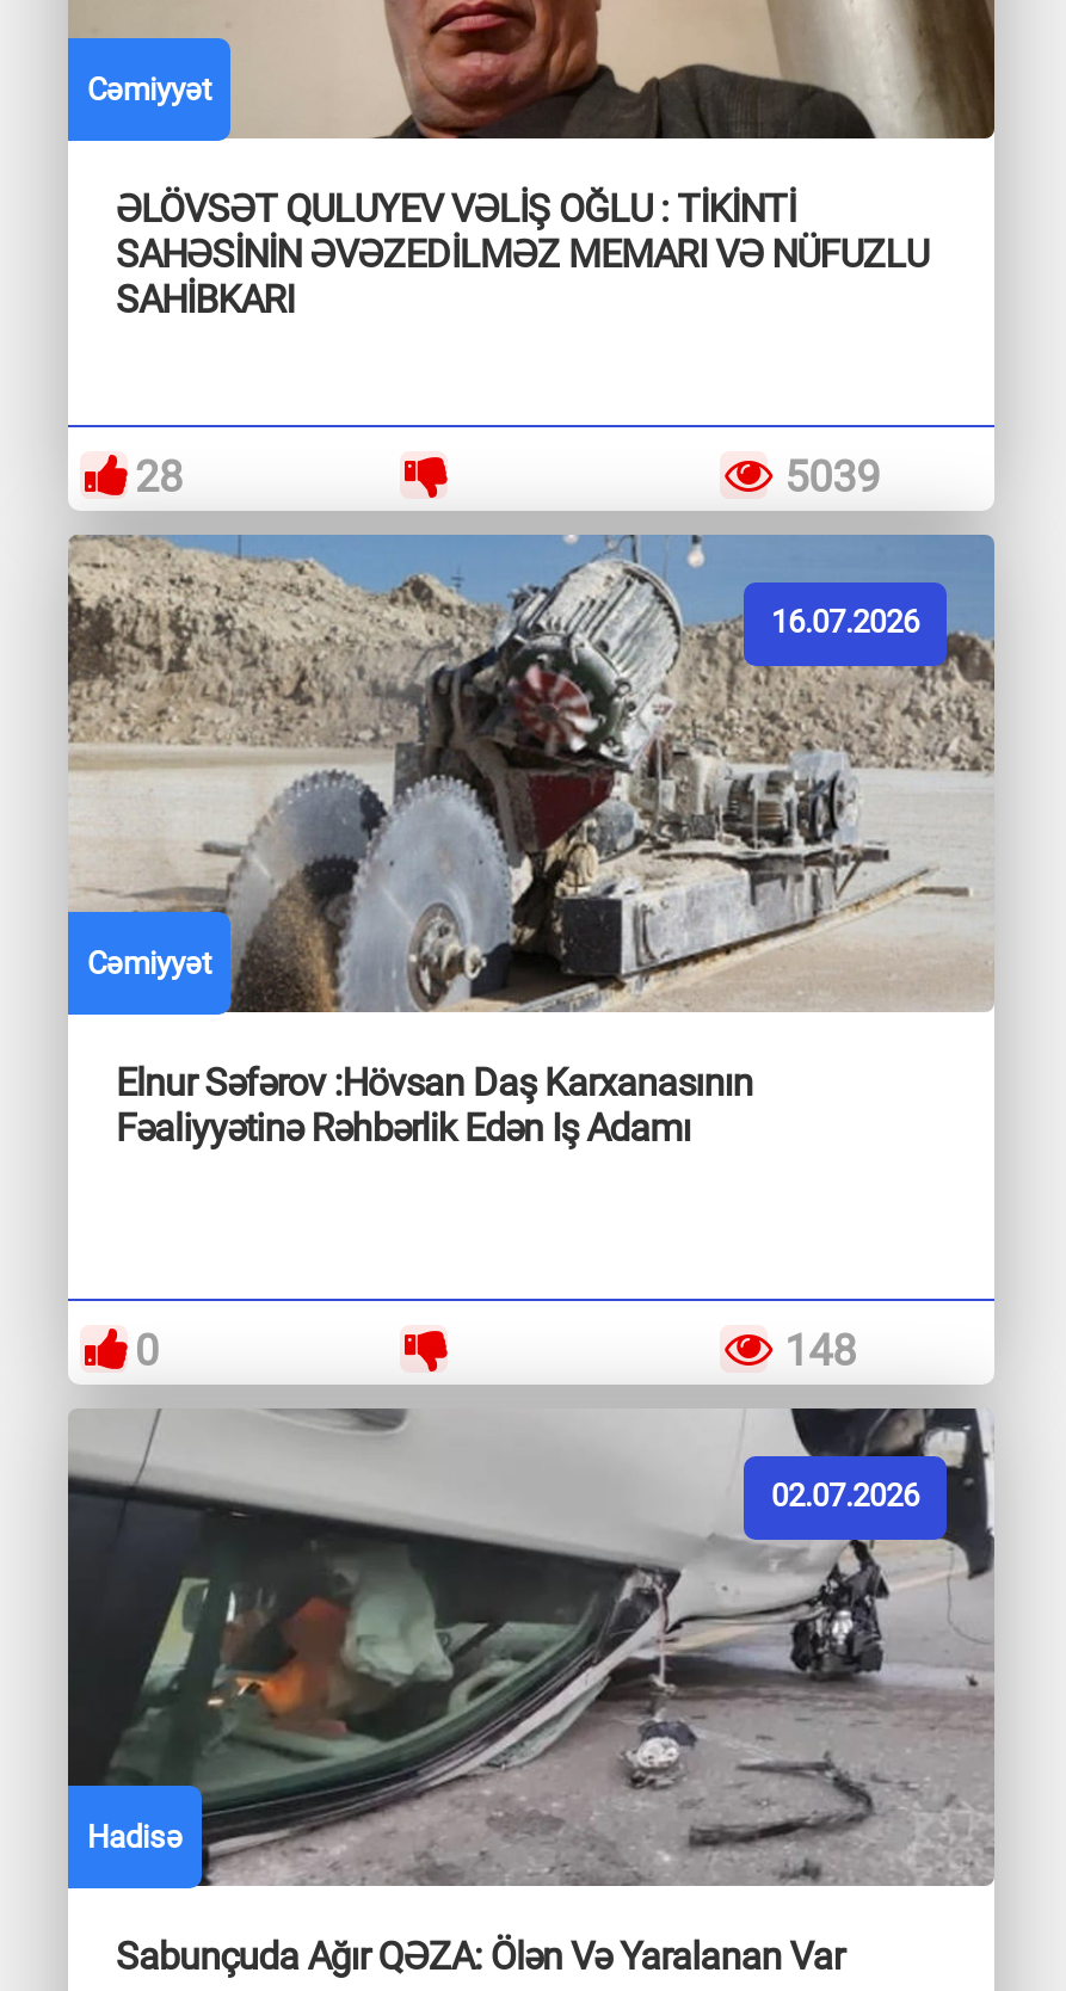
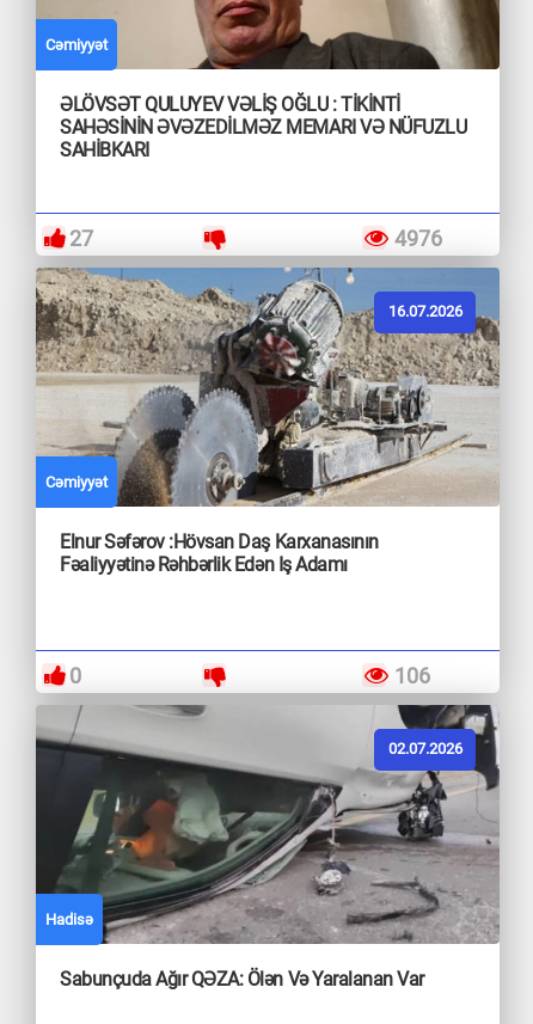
- 28
+ 27

- 5039
+ 4976

- 148
+ 106
